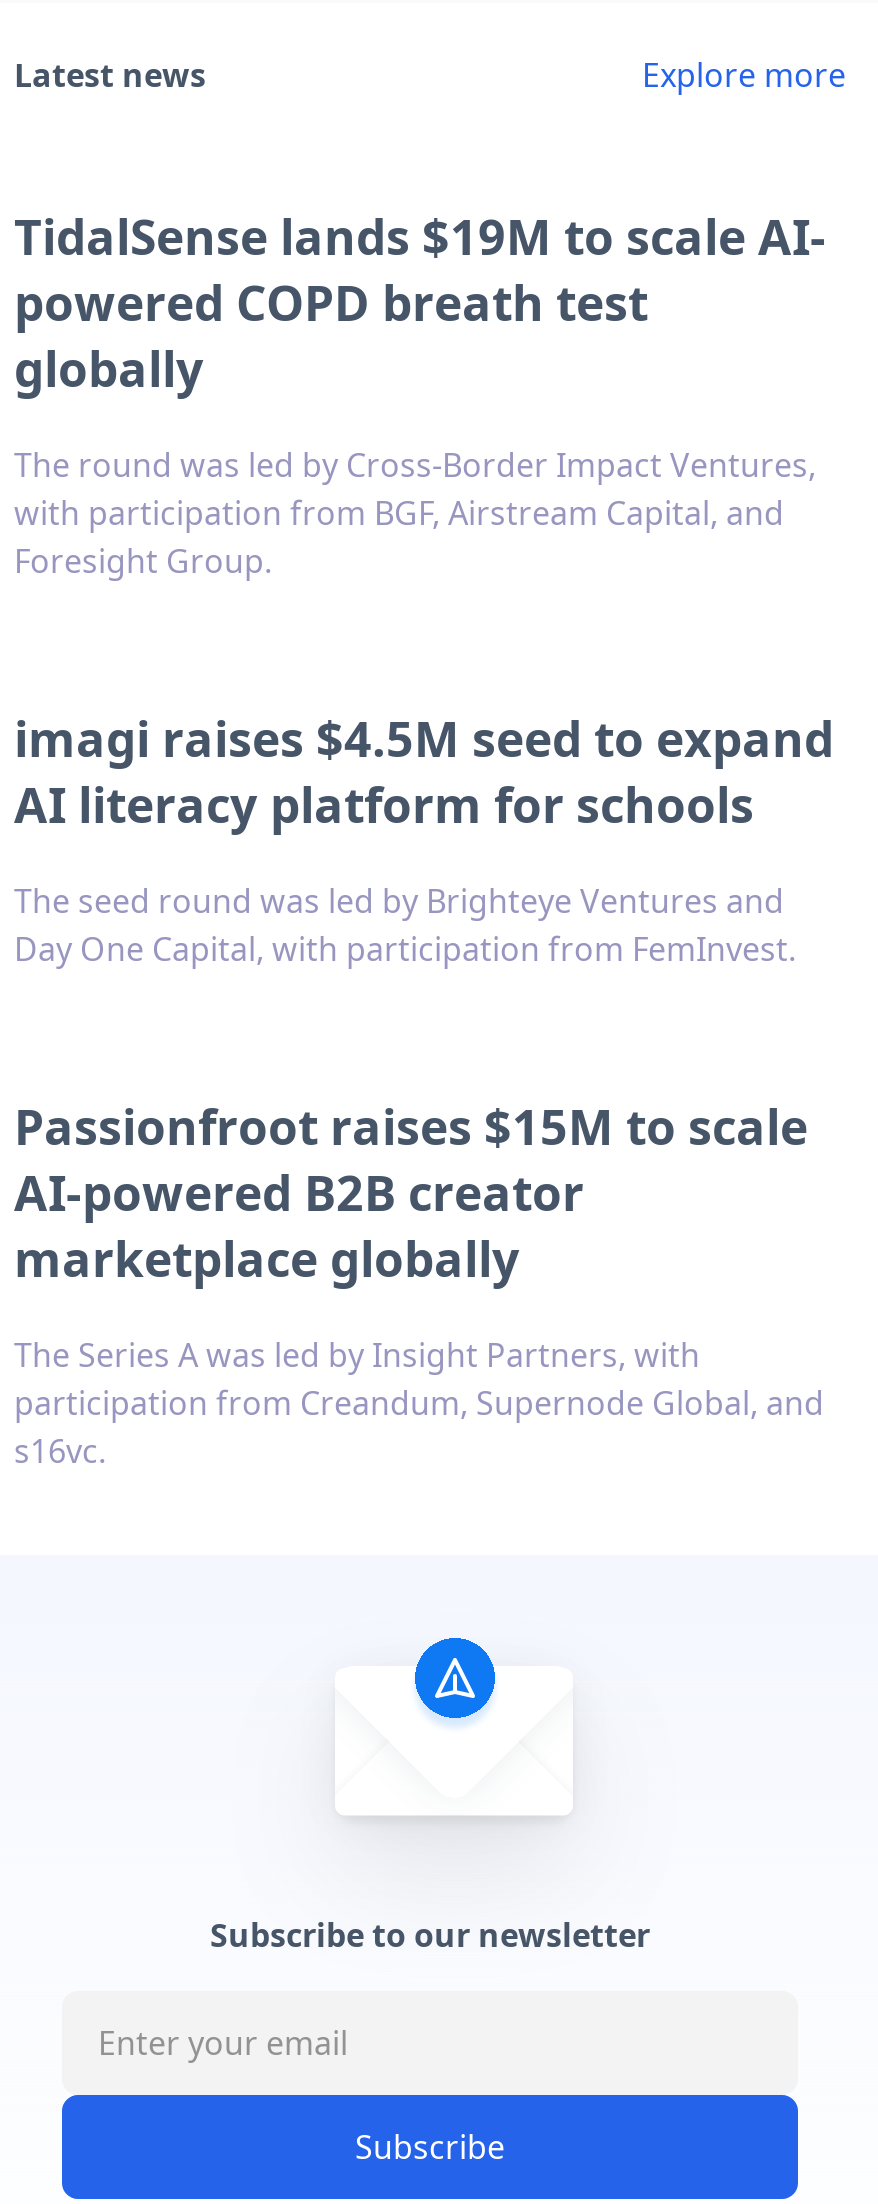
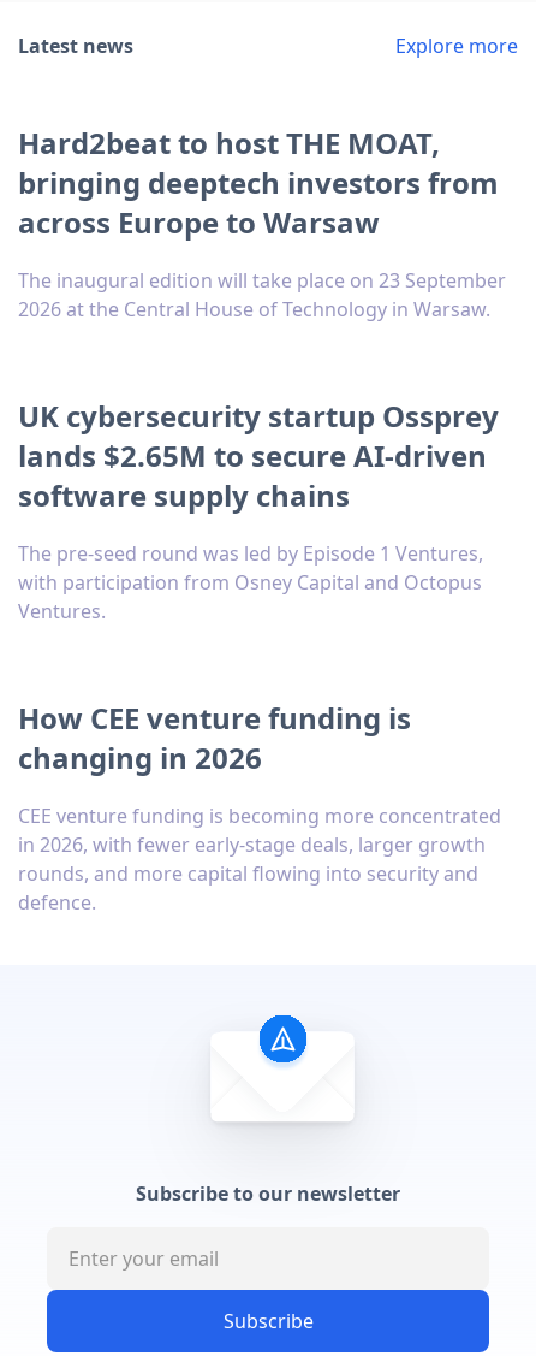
- TidalSense lands $19M to scale AI-
- powered COPD breath test
- globally
+ Hard2beat to host THE MOAT,
+ bringing deeptech investors from
+ across Europe to Warsaw

- The round was led by Cross-Border Impact Ventures,
- with participation from BGF, Airstream Capital, and
- Foresight Group.
+ The inaugural edition will take place on 23 September
+ 2026 at the Central House of Technology in Warsaw.

- imagi raises $4.5M seed to expand
- AI literacy platform for schools
+ UK cybersecurity startup Ossprey
+ lands $2.65M to secure AI-driven
+ software supply chains

- The seed round was led by Brighteye Ventures and
- Day One Capital, with participation from FemInvest.
+ The pre-seed round was led by Episode 1 Ventures,
+ with participation from Osney Capital and Octopus
+ Ventures.

- Passionfroot raises $15M to scale
- AI-powered B2B creator
- marketplace globally
+ How CEE venture funding is
+ changing in 2026

- The Series A was led by Insight Partners, with
- participation from Creandum, Supernode Global, and
- s16vc.
+ CEE venture funding is becoming more concentrated
+ in 2026, with fewer early-stage deals, larger growth
+ rounds, and more capital flowing into security and
+ defence.
